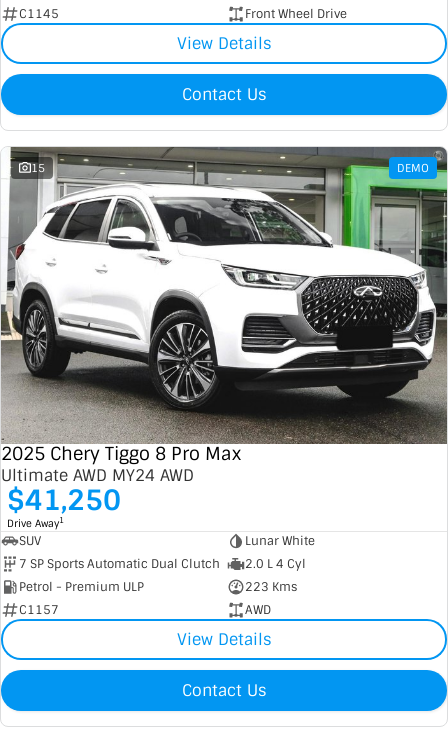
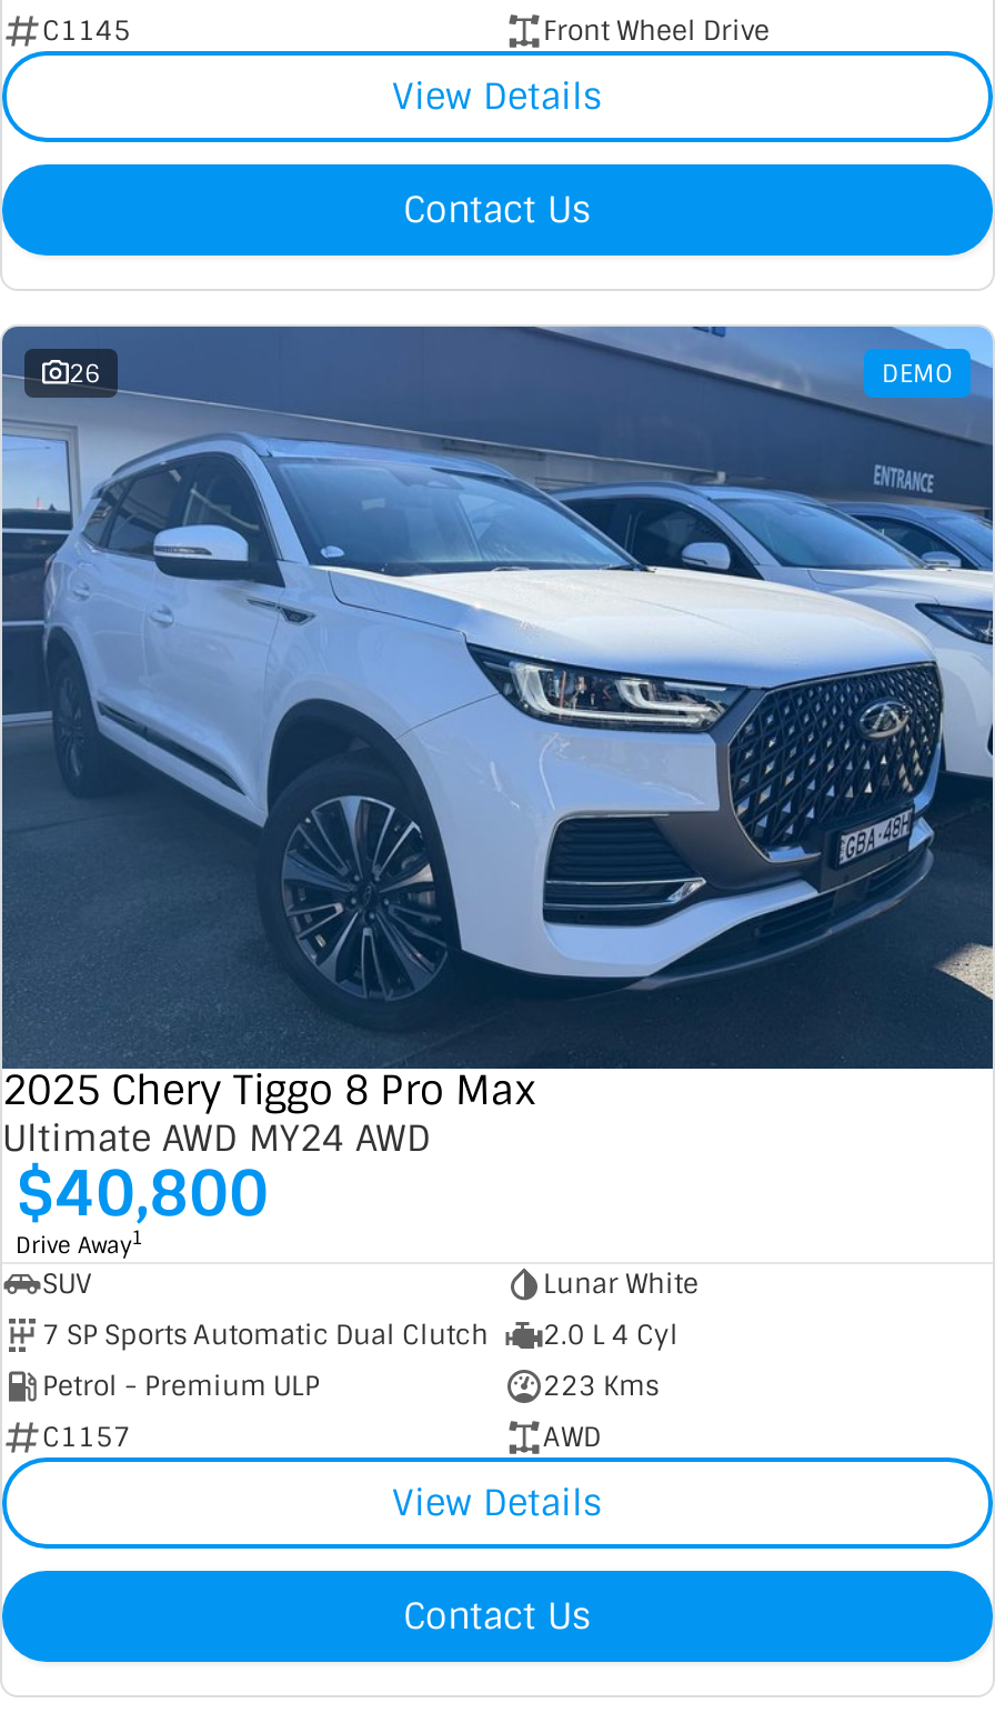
- [image]
- 15
+ [image]
+ 26

- $41,250
+ $40,800
